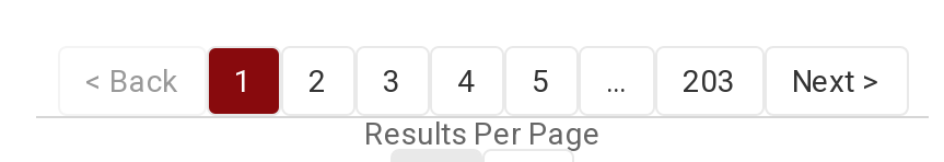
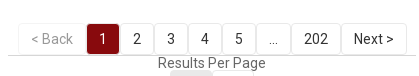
- 203
+ 202
